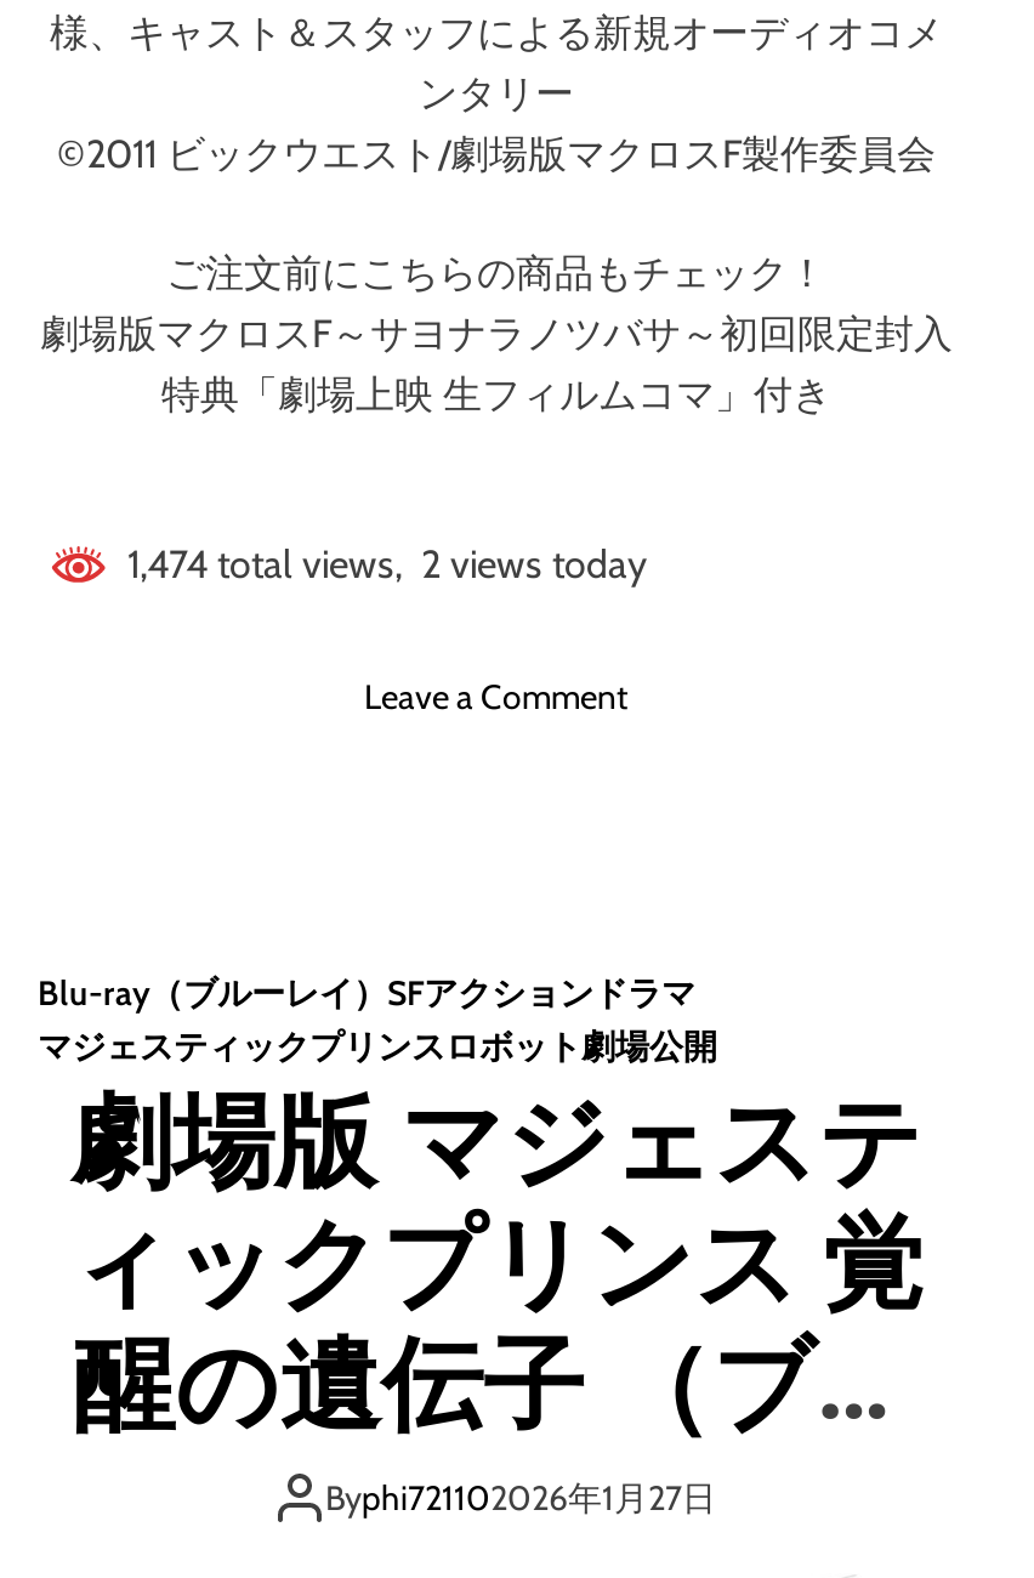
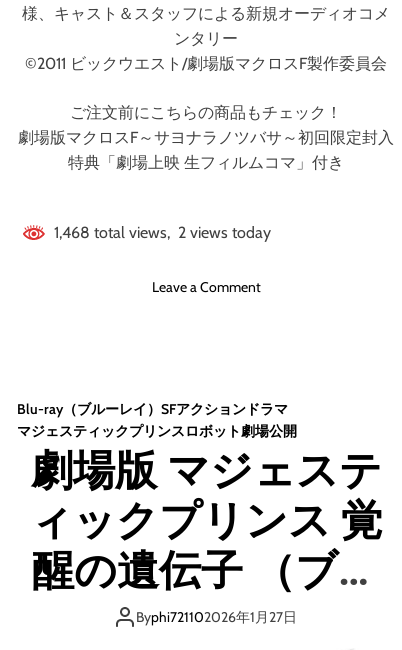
- 1,474 total views, 2 views today
+ 1,468 total views, 2 views today
